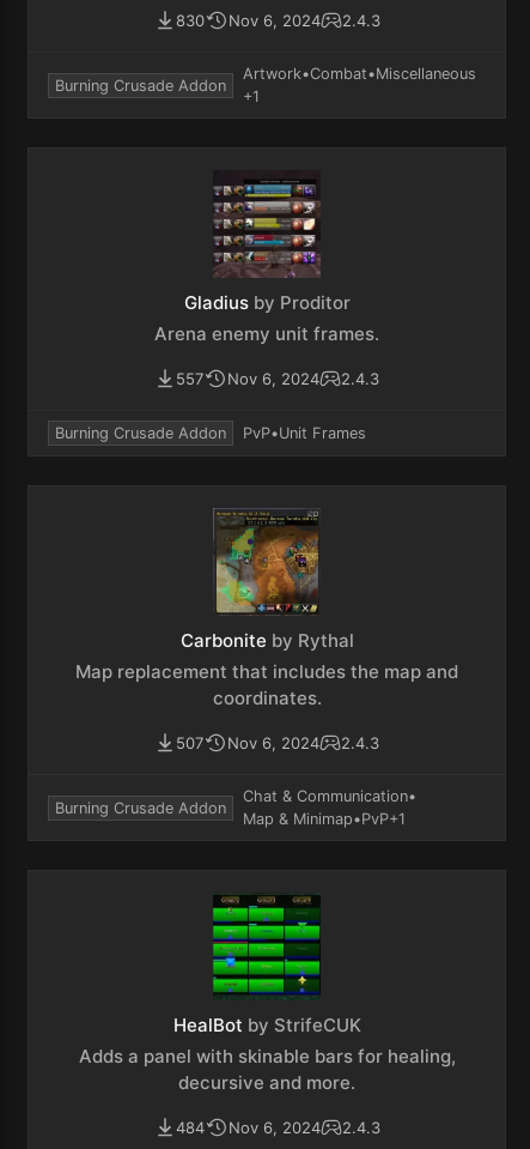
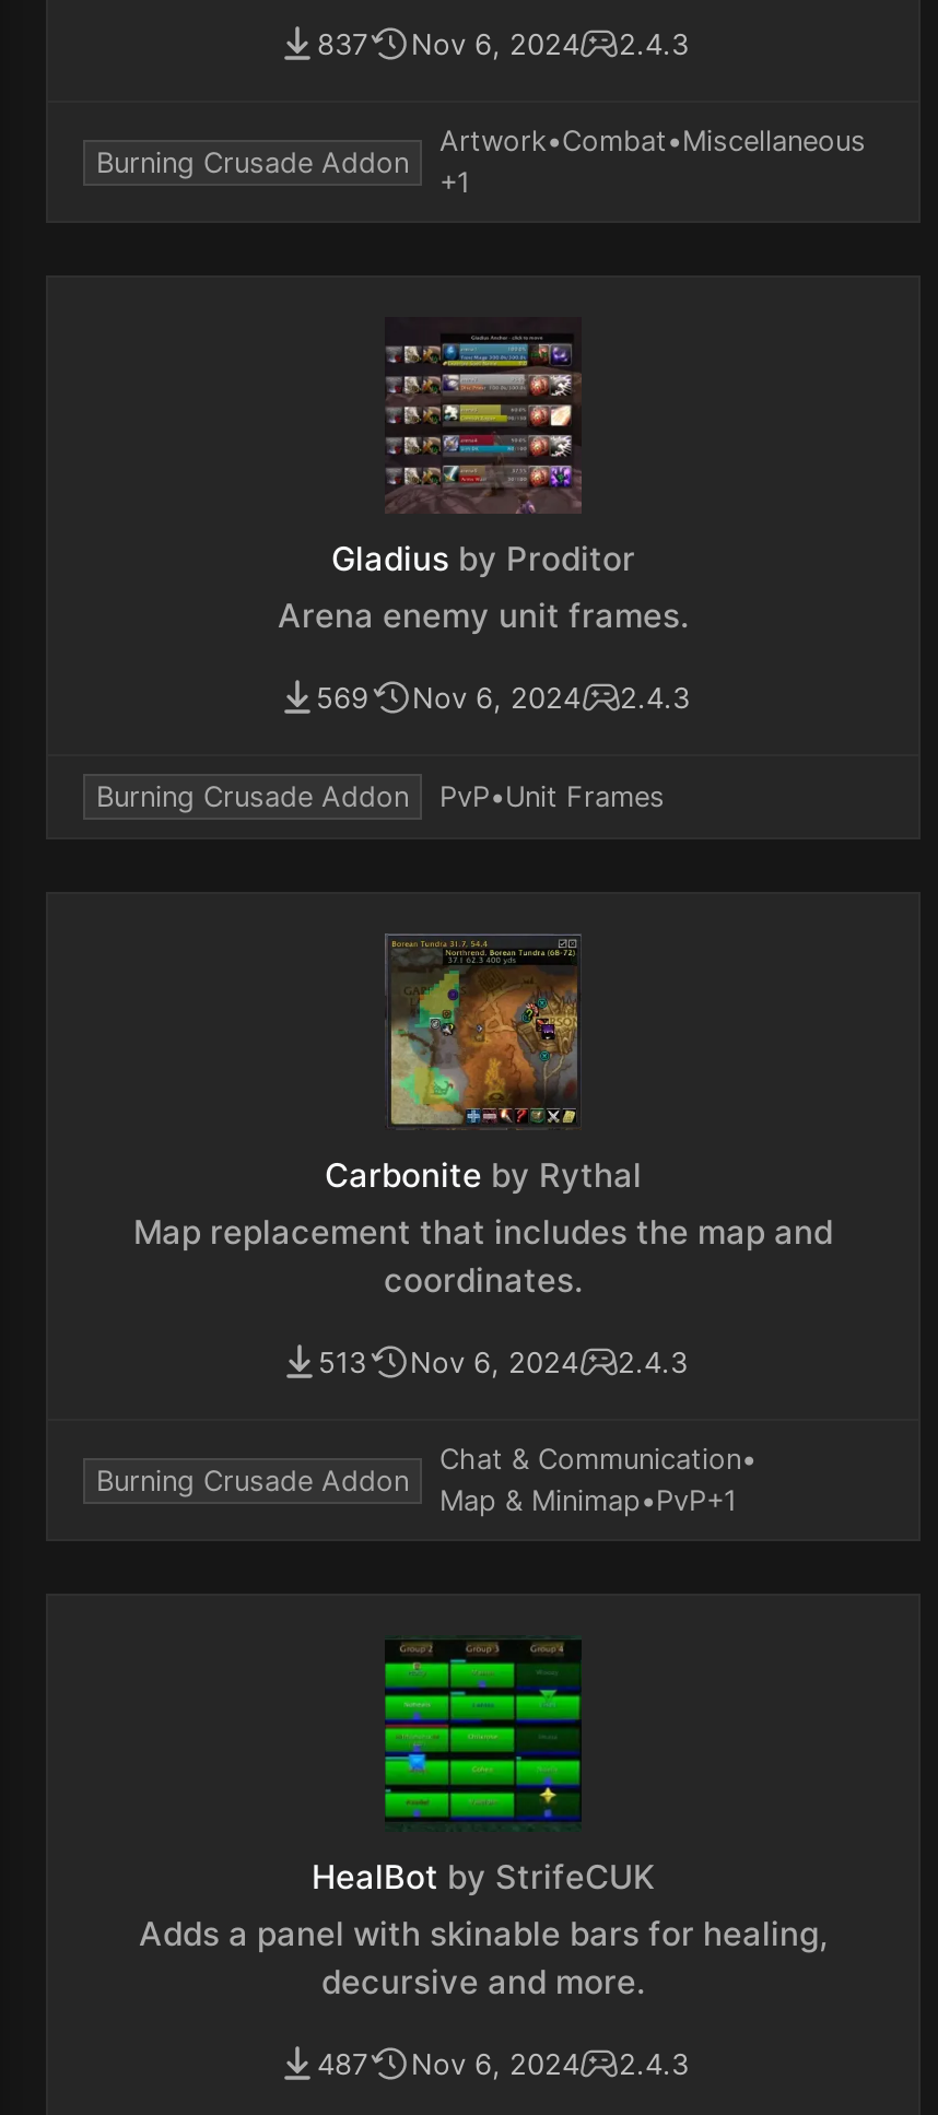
- 830 Nov 6, 2024 2.4.3
+ 837 Nov 6, 2024 2.4.3

- 557 Nov 6, 2024 2.4.3
+ 569 Nov 6, 2024 2.4.3

- 507 Nov 6, 2024 2.4.3
+ 513 Nov 6, 2024 2.4.3

- 484 Nov 6, 2024 2.4.3
+ 487 Nov 6, 2024 2.4.3
